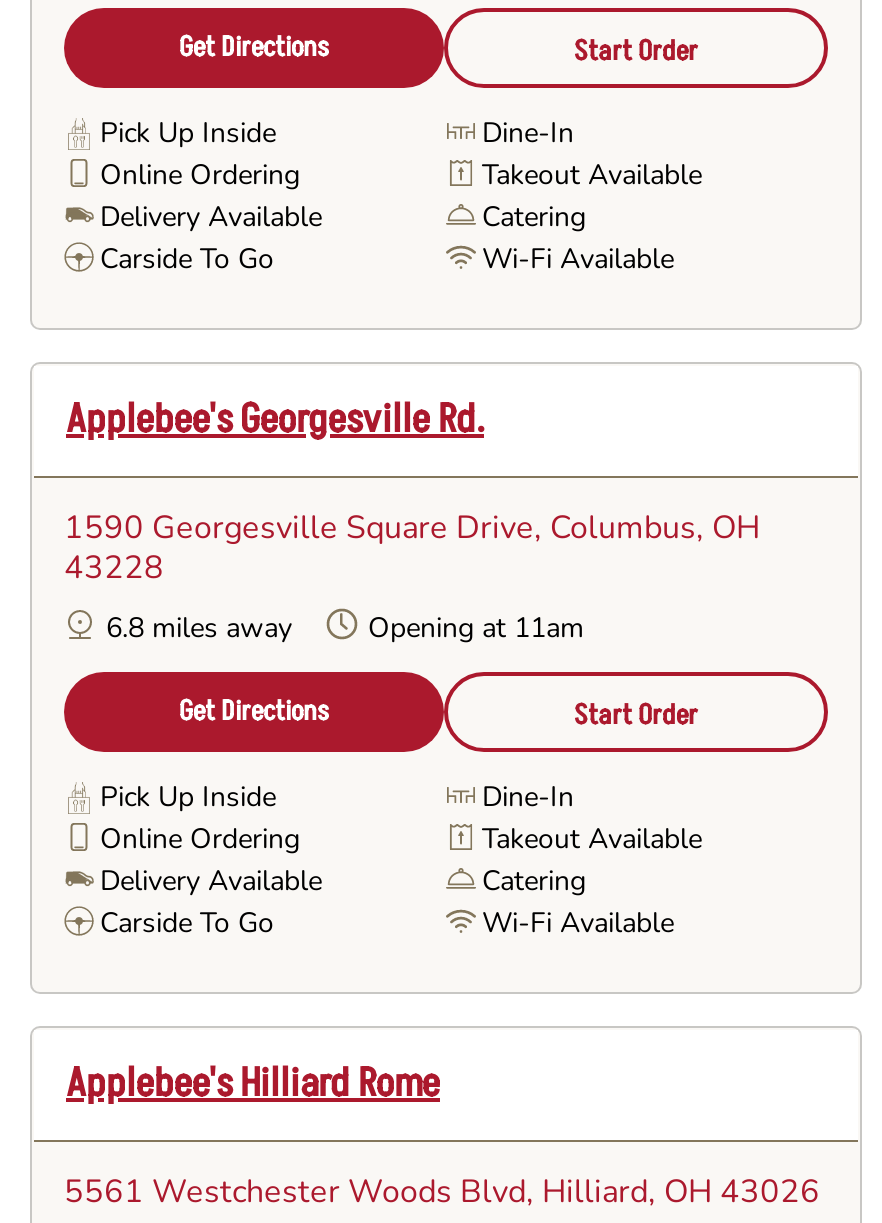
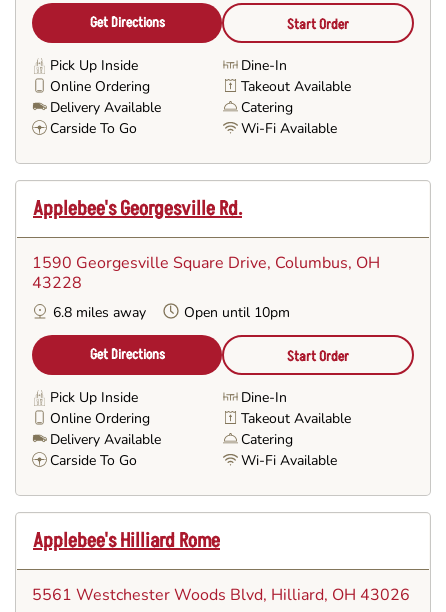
- 6.8 miles away Opening at 11am
+ 6.8 miles away Open until 10pm
